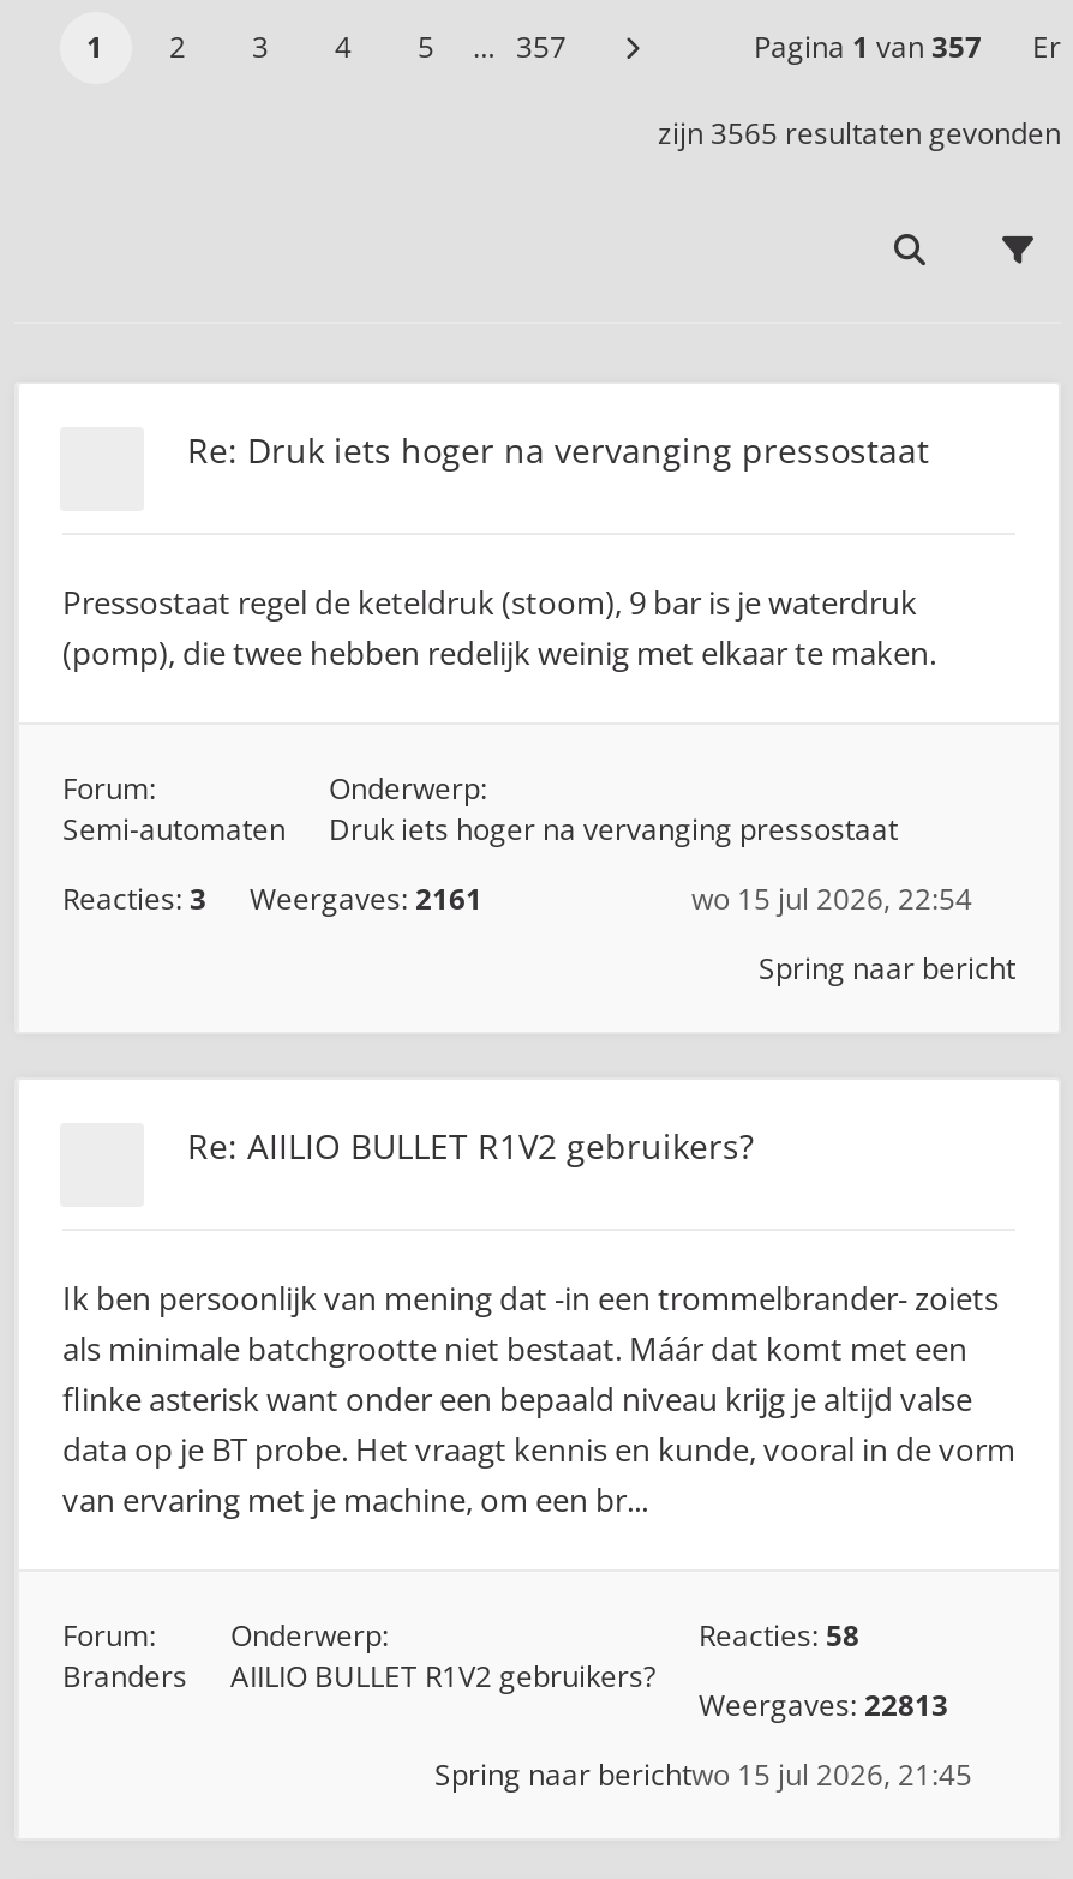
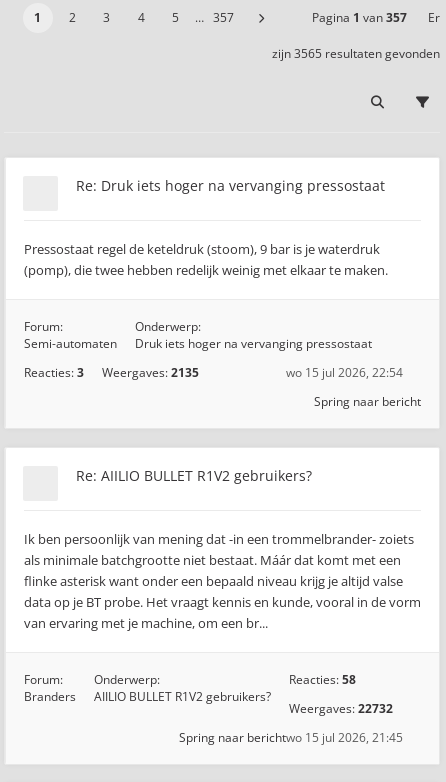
- Reacties: 3 Weergaves: 2161
+ Reacties: 3 Weergaves: 2135

- Weergaves: 22813
+ Weergaves: 22732
